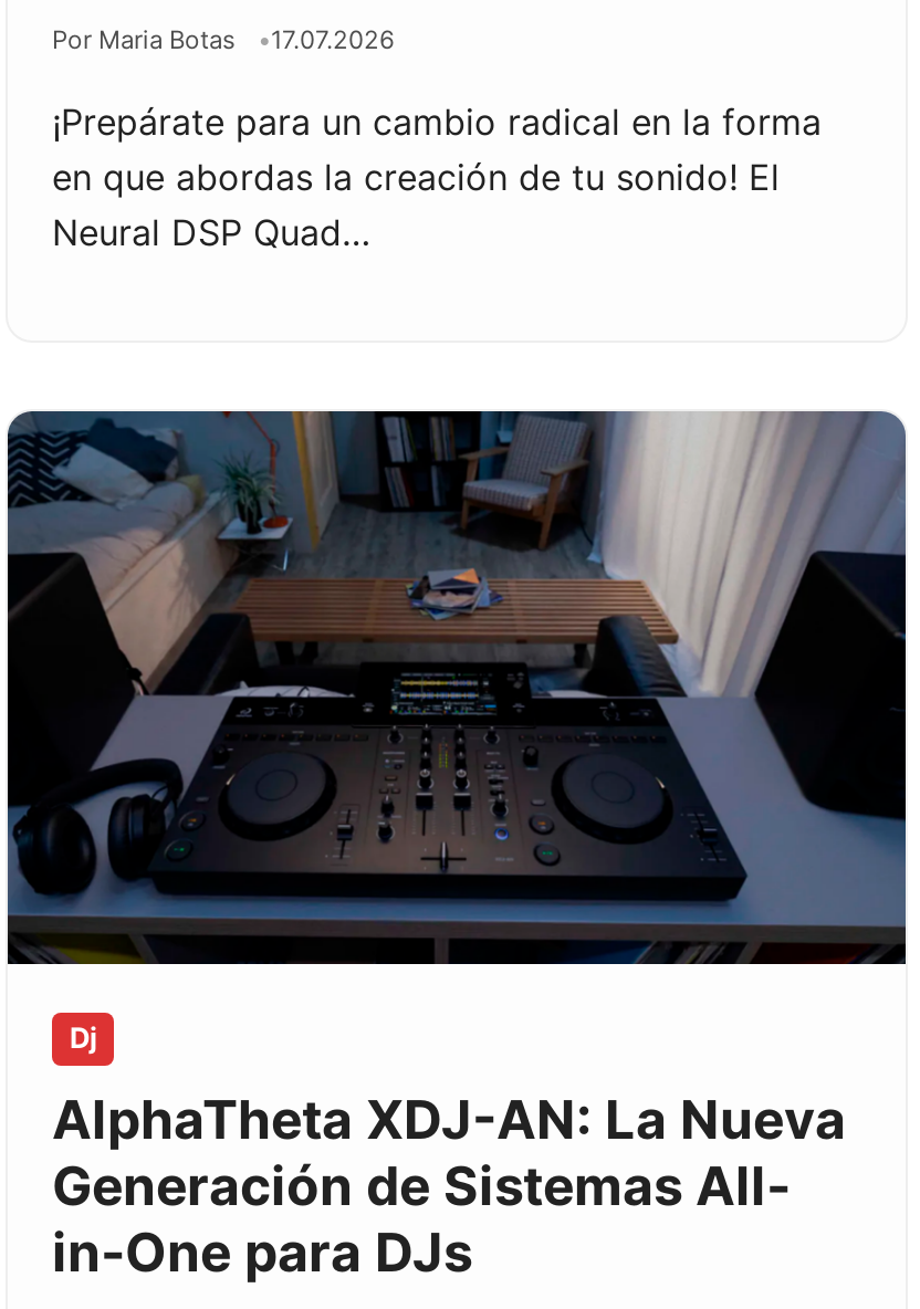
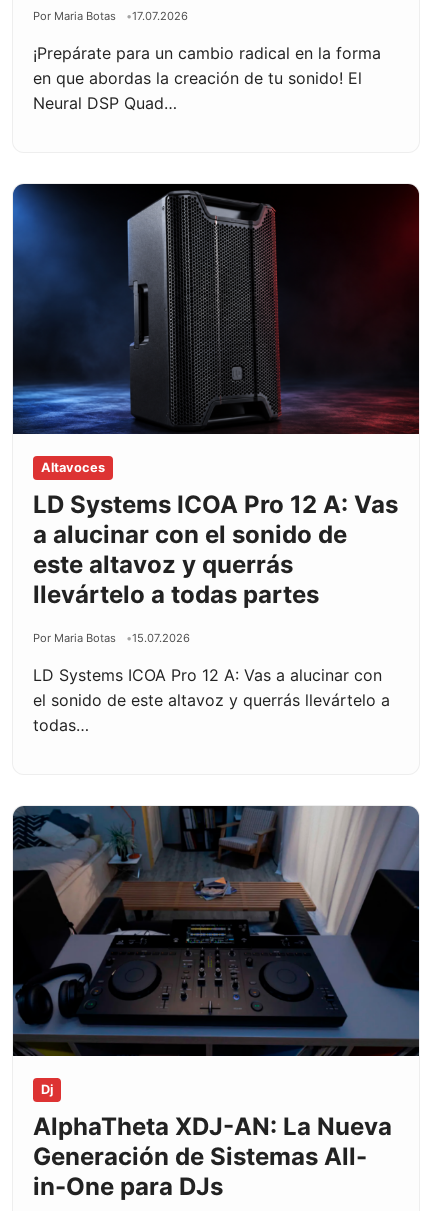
+ [image]
+ Altavoces
+ LD Systems ICOA Pro 12 A: Vas
+ a alucinar con el sonido de
+ este altavoz y querrás
+ llevártelo a todas partes
+ Por Maria Botas
+ 15.07.2026
+ LD Systems ICOA Pro 12 A: Vas a alucinar con
+ el sonido de este altavoz y querrás llevártelo a
+ todas…
